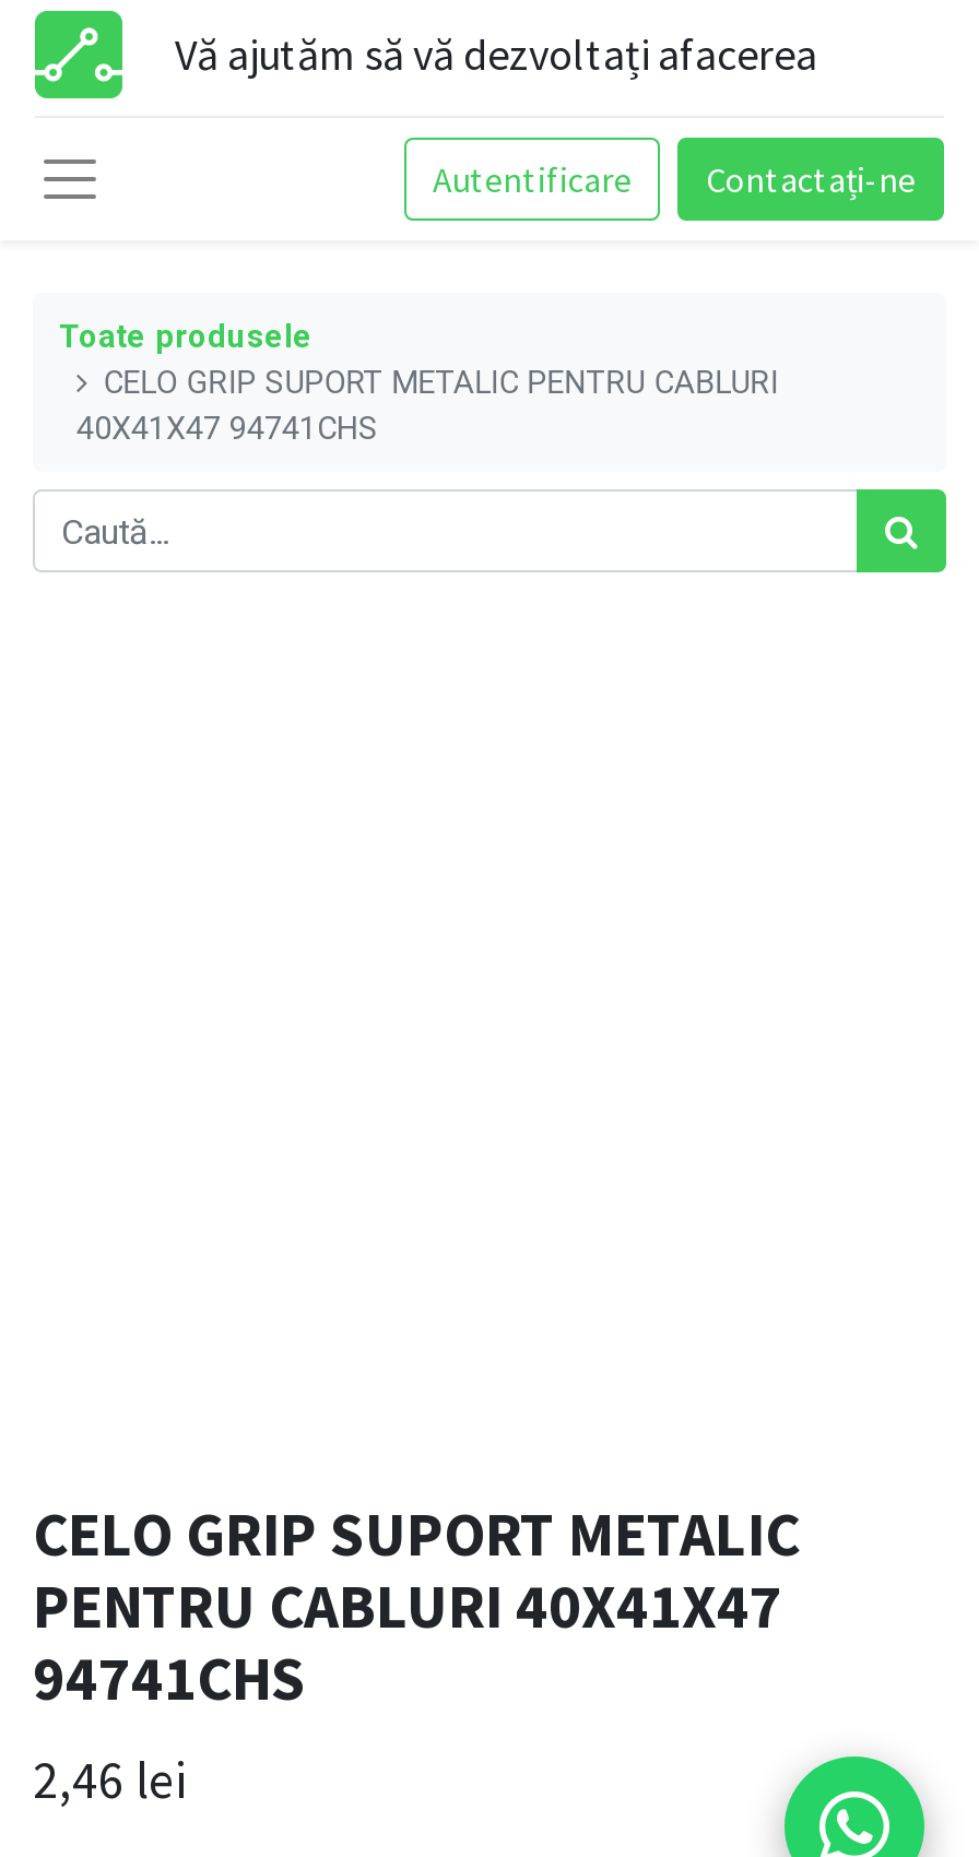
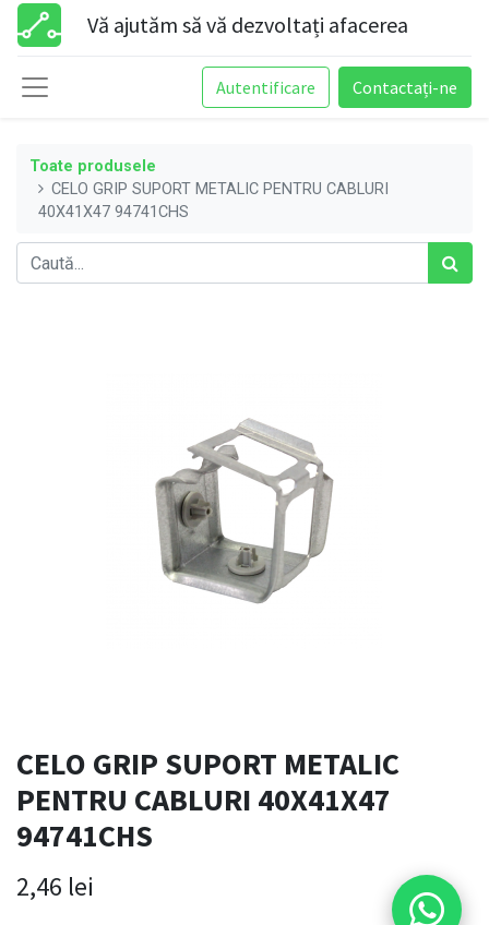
+ [image]
